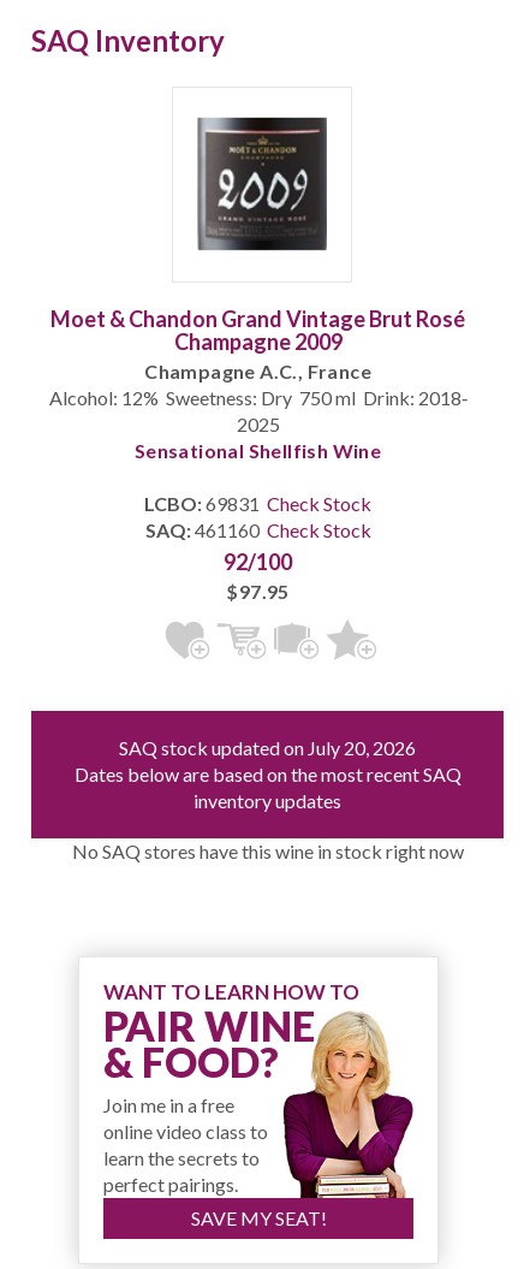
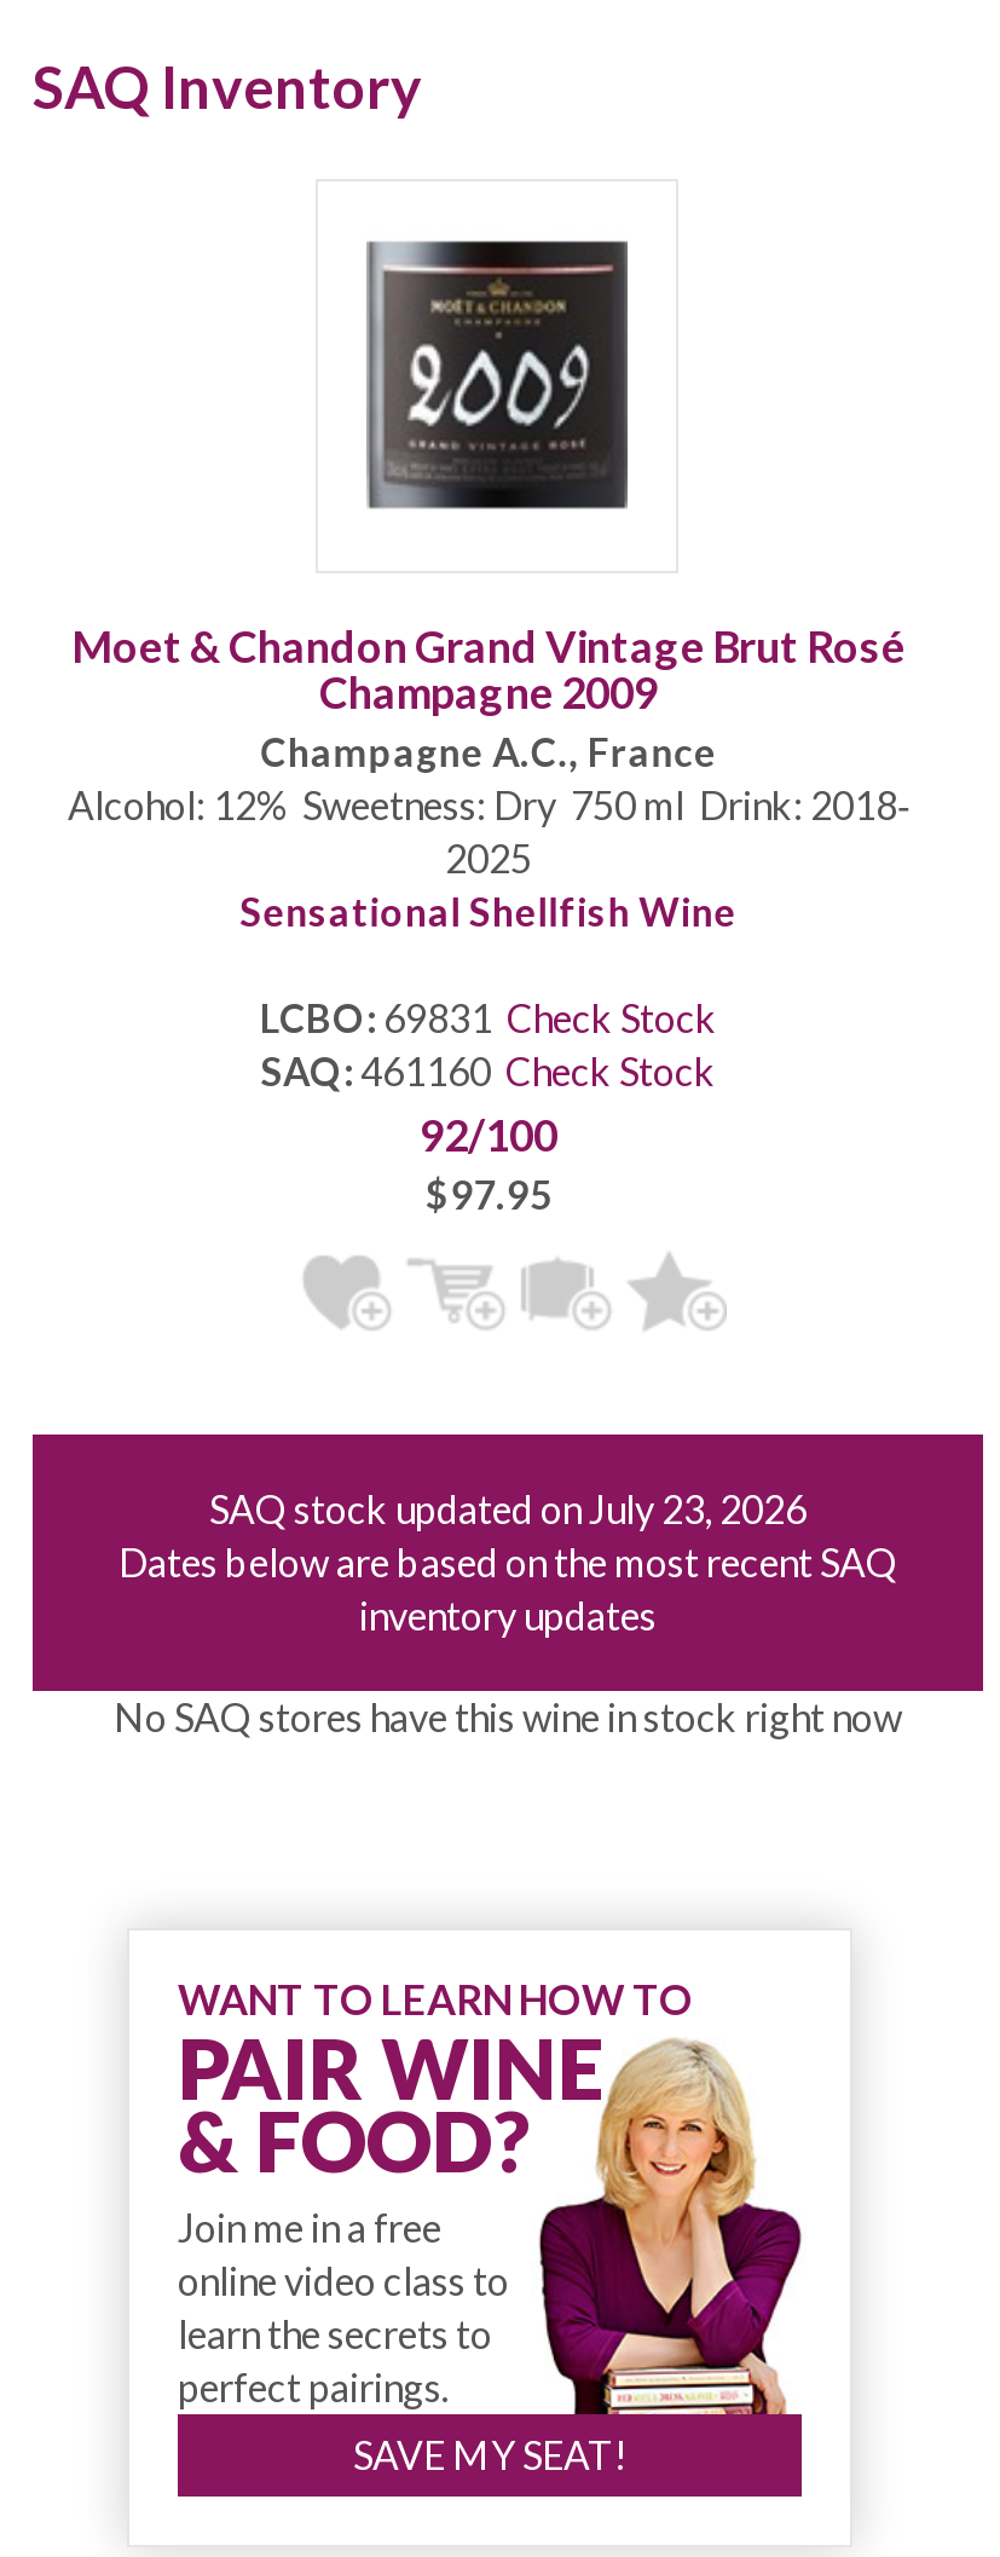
- SAQ stock updated on July 20, 2026
+ SAQ stock updated on July 23, 2026
